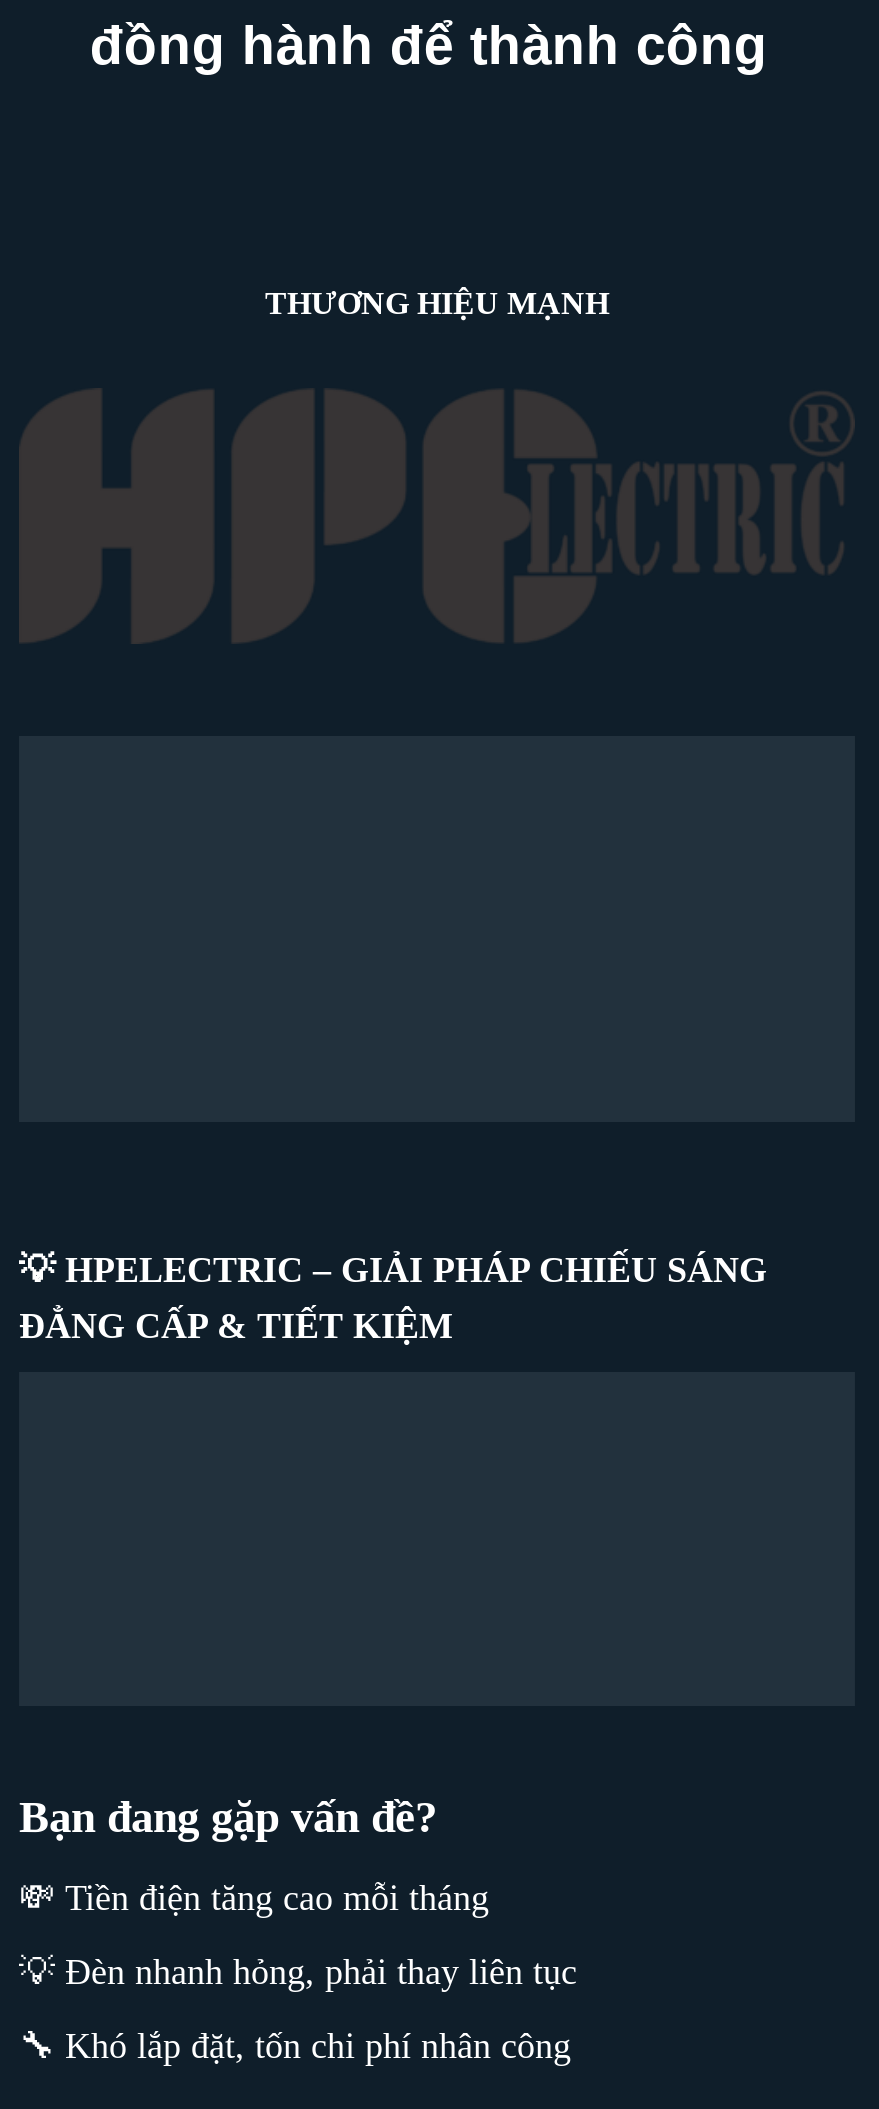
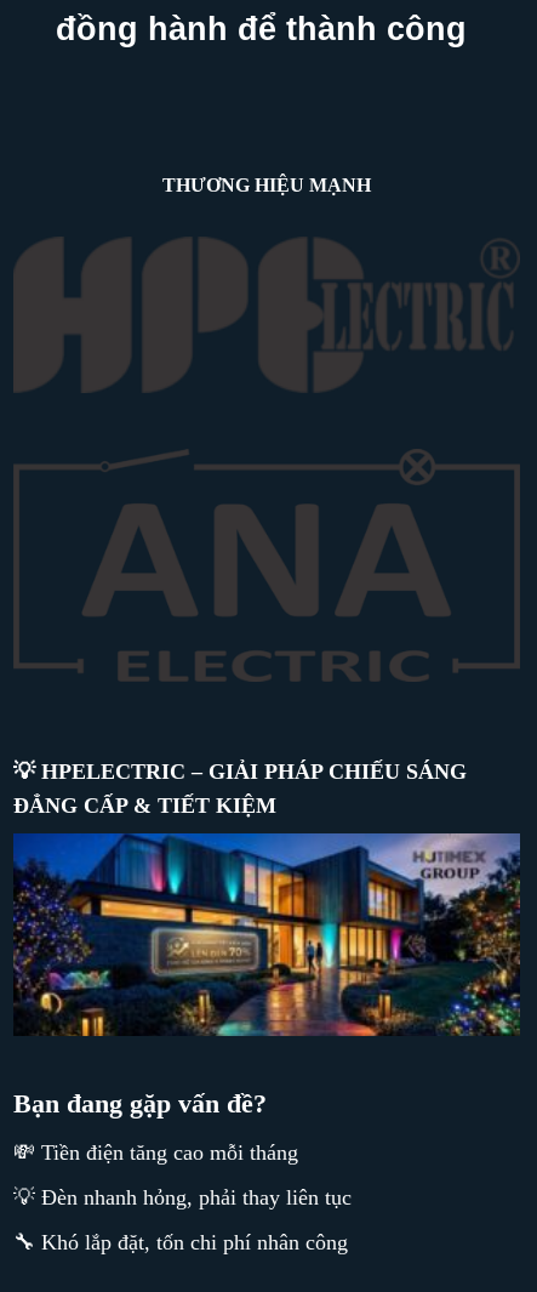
+ [image]
